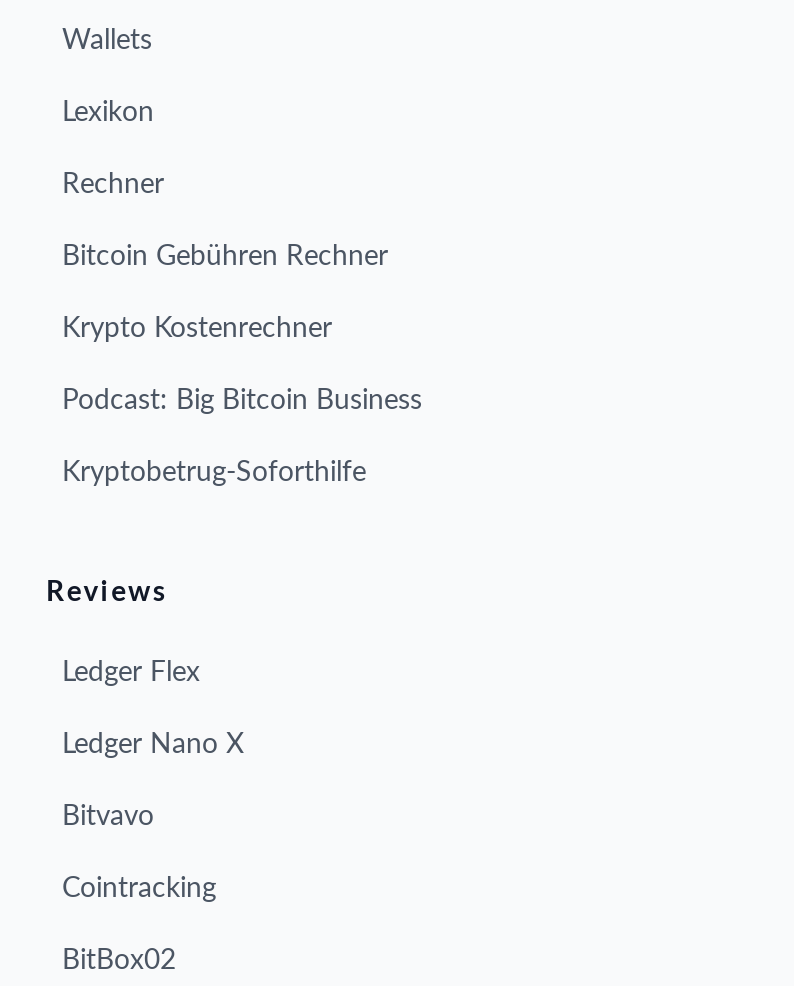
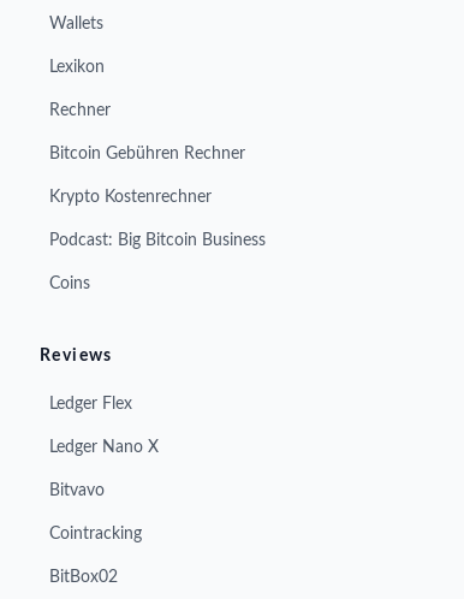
- Kryptobetrug-Soforthilfe
+ Coins
